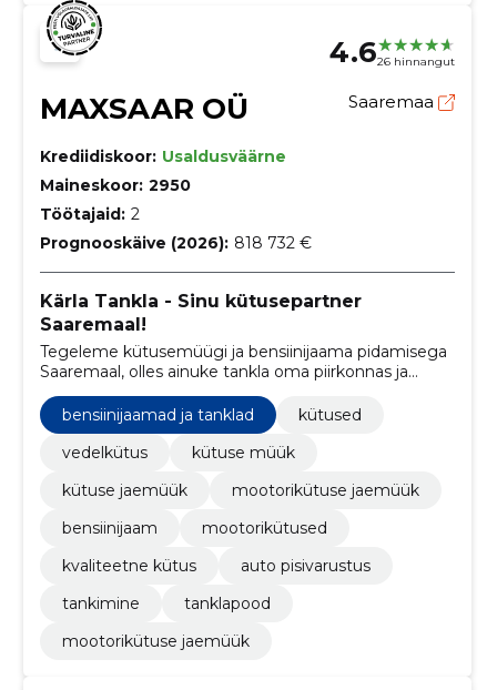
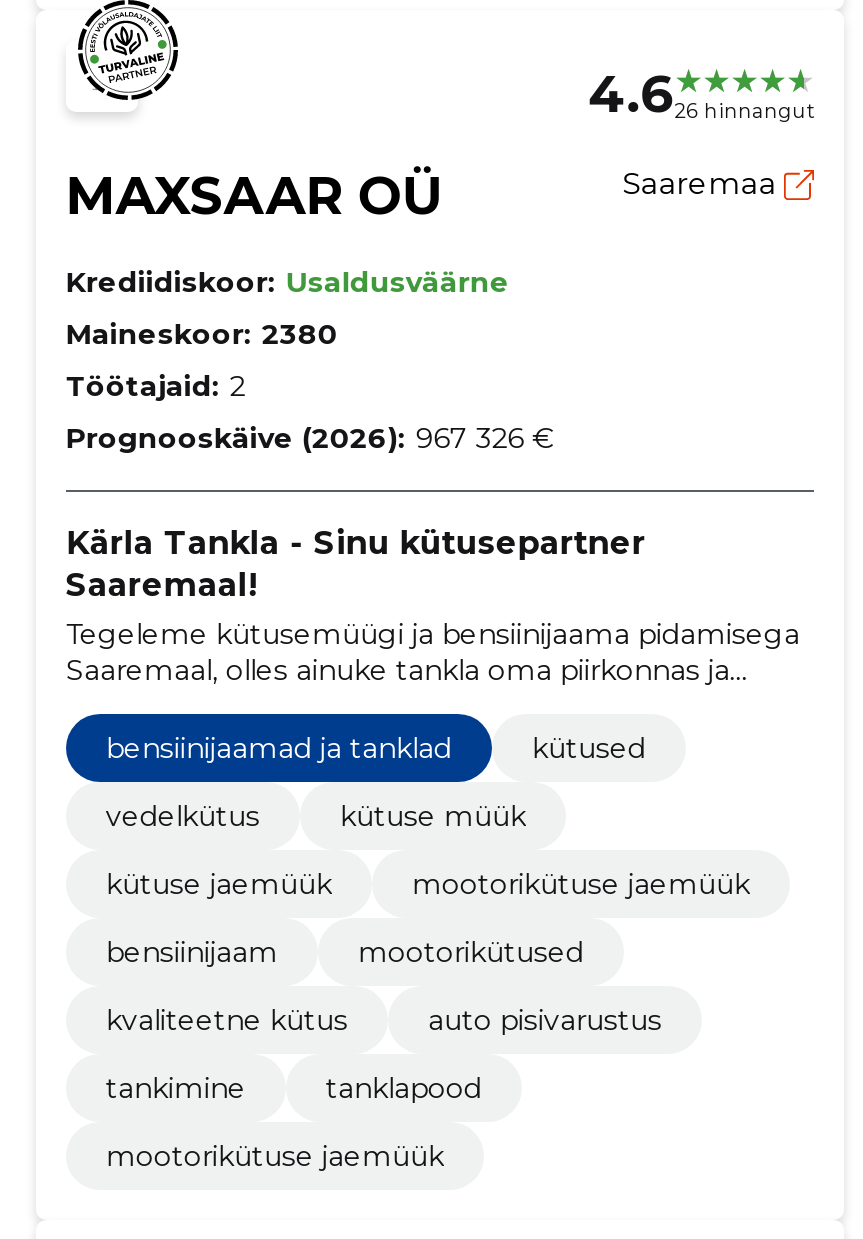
- Maineskoor: 2950
+ Maineskoor: 2380

- Prognooskäive (2026): 818 732 €
+ Prognooskäive (2026): 967 326 €
